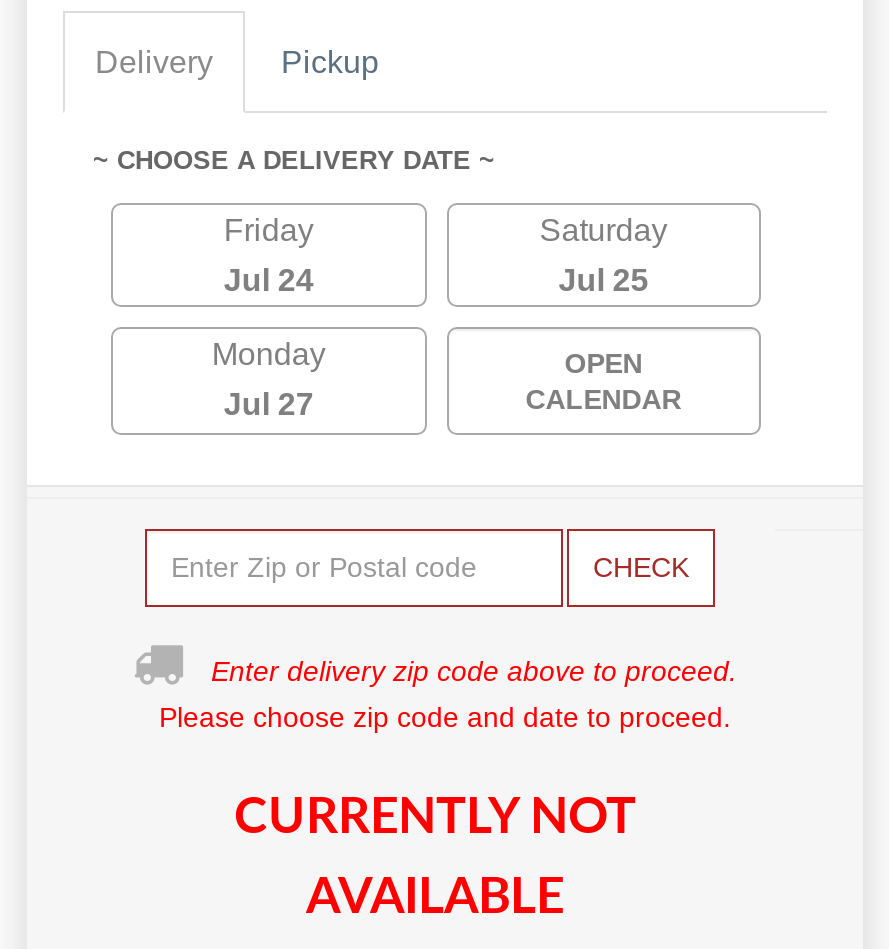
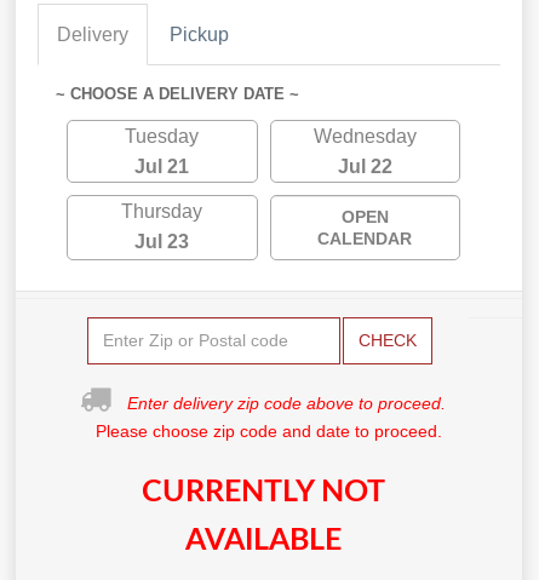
- Friday
+ Tuesday

- Saturday
+ Wednesday

- Jul 24
+ Jul 21

- Jul 25
+ Jul 22

- Monday
+ Thursday

- Jul 27
+ Jul 23
